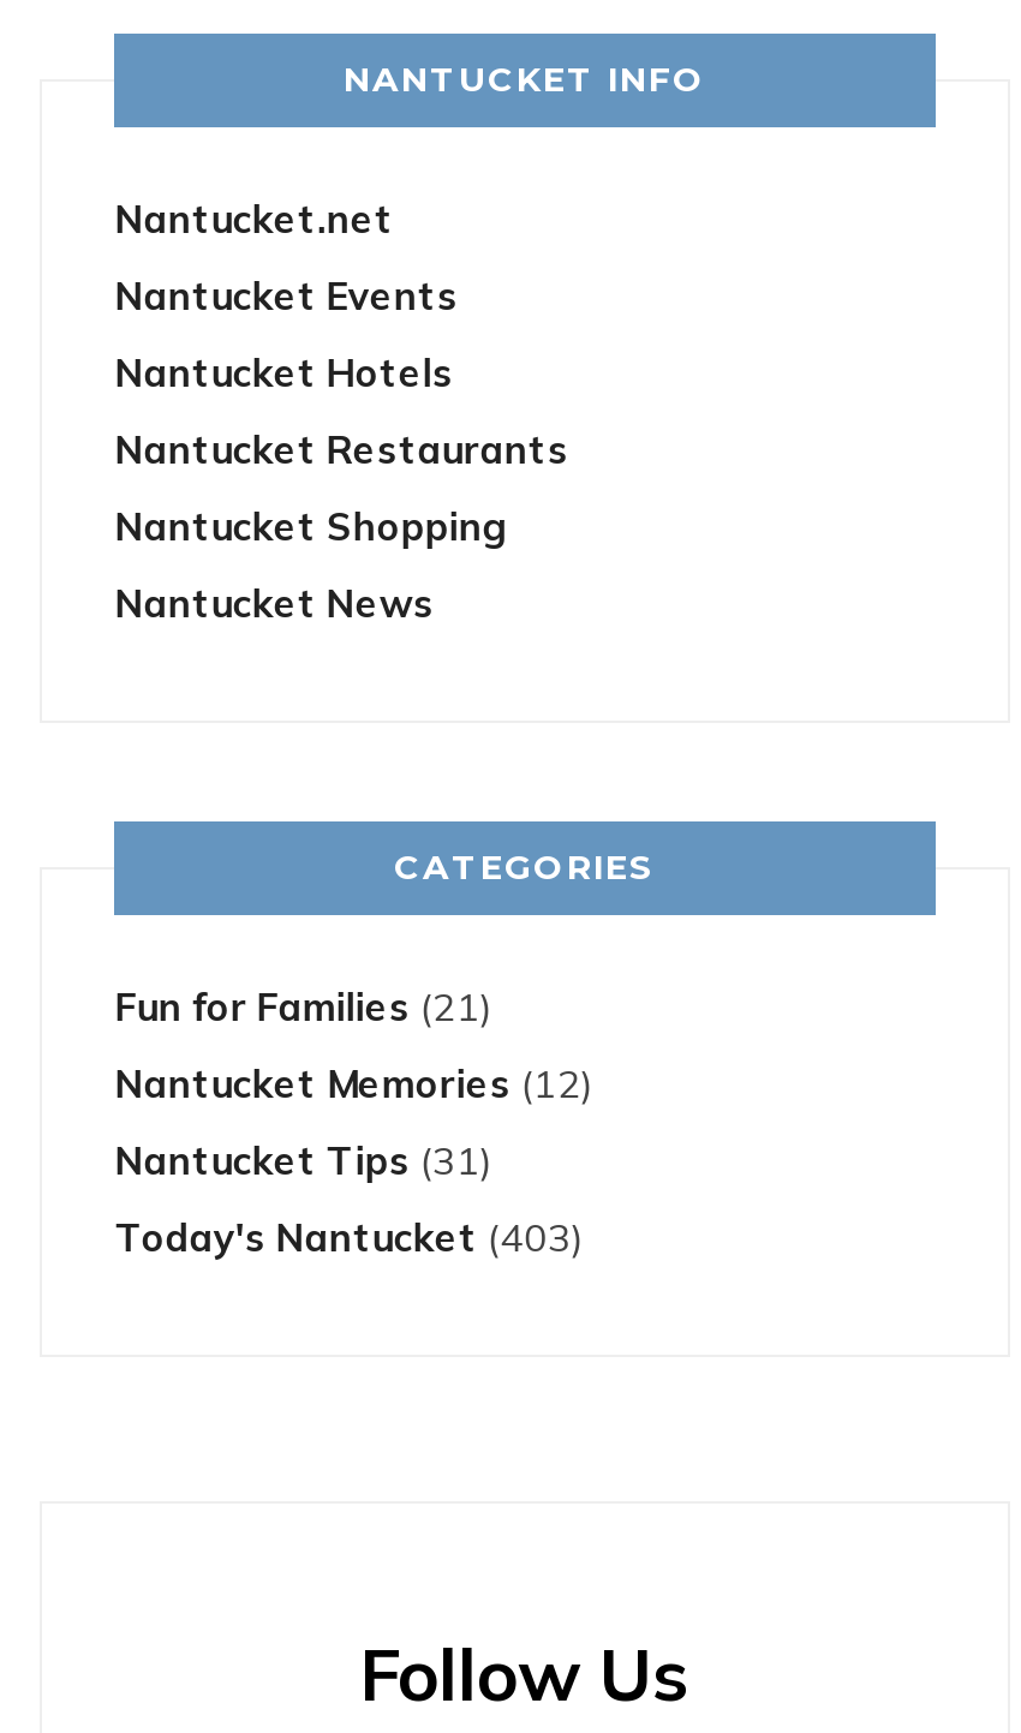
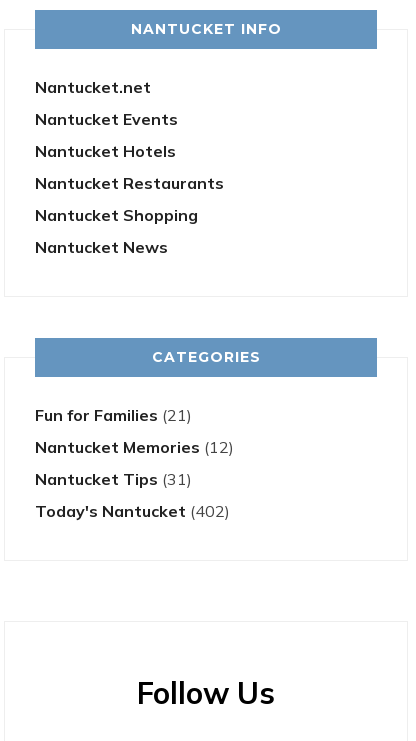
- Today's Nantucket (403)
+ Today's Nantucket (402)
